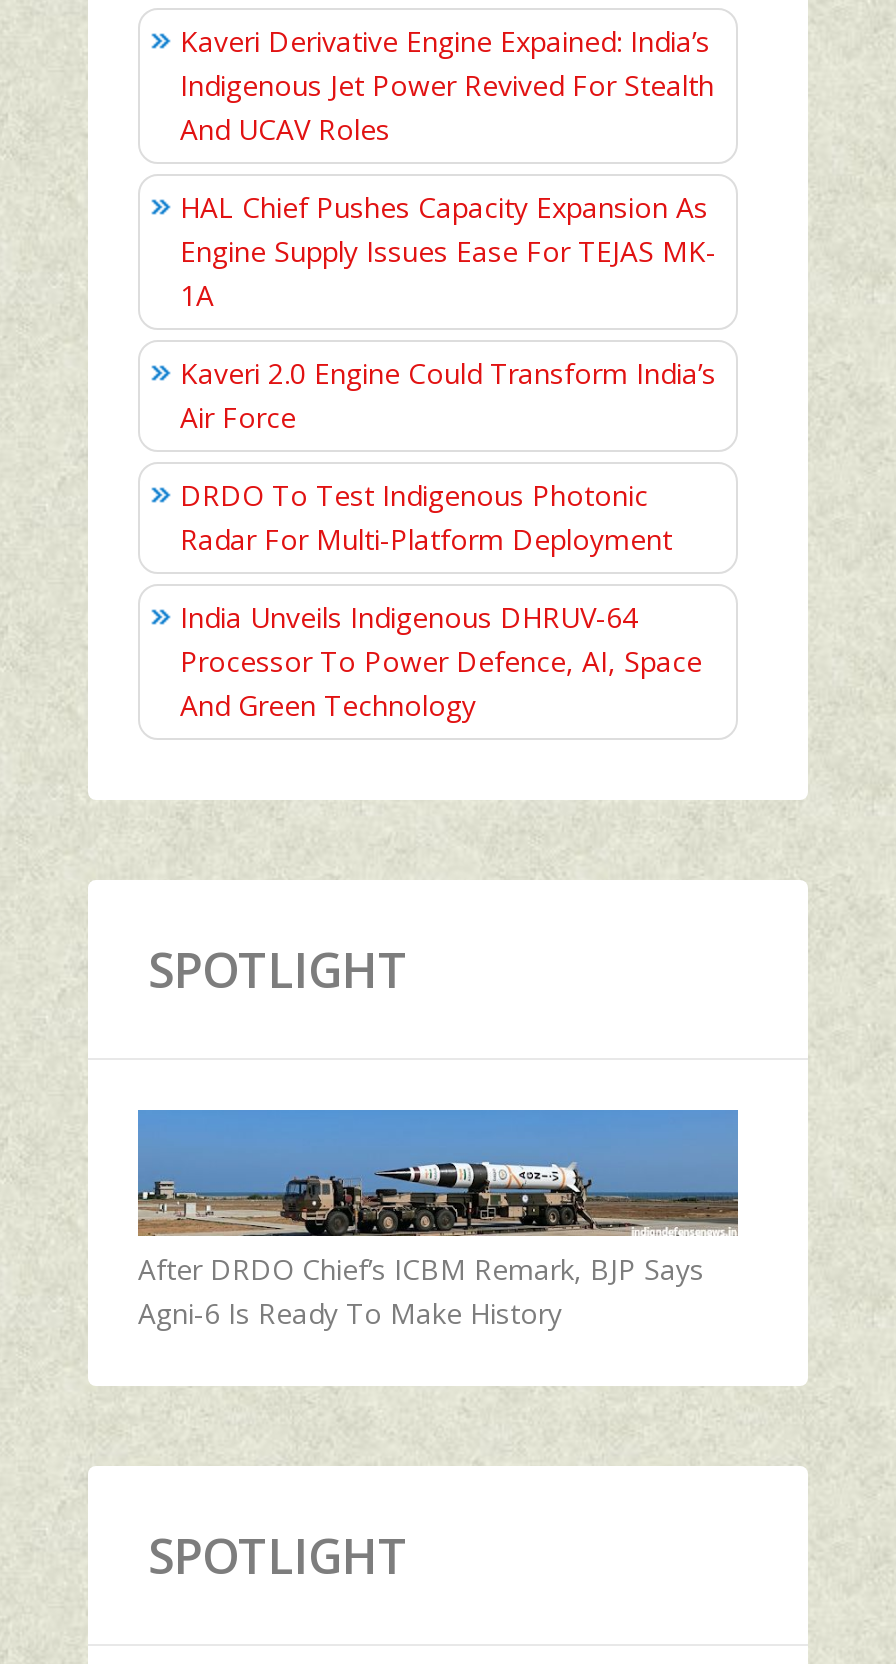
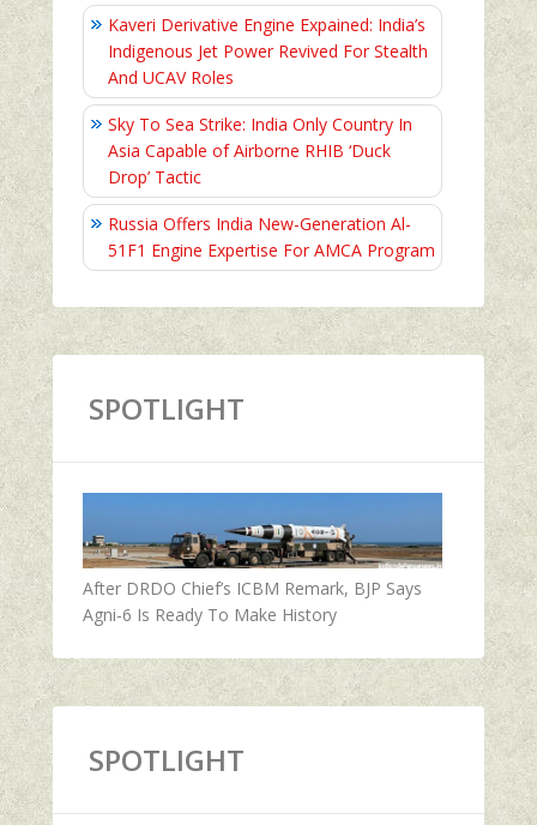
- HAL Chief Pushes Capacity Expansion As
- Engine Supply Issues Ease For TEJAS MK-
- 1A
- Kaveri 2.0 Engine Could Transform India’s
- Air Force
- DRDO To Test Indigenous Photonic
- Radar For Multi-Platform Deployment
- India Unveils Indigenous DHRUV-64
- Processor To Power Defence, AI, Space
- And Green Technology
+ Sky To Sea Strike: India Only Country In
+ Asia Capable of Airborne RHIB ‘Duck
+ Drop’ Tactic
+ Russia Offers India New-Generation Al-
+ 51F1 Engine Expertise For AMCA Program
